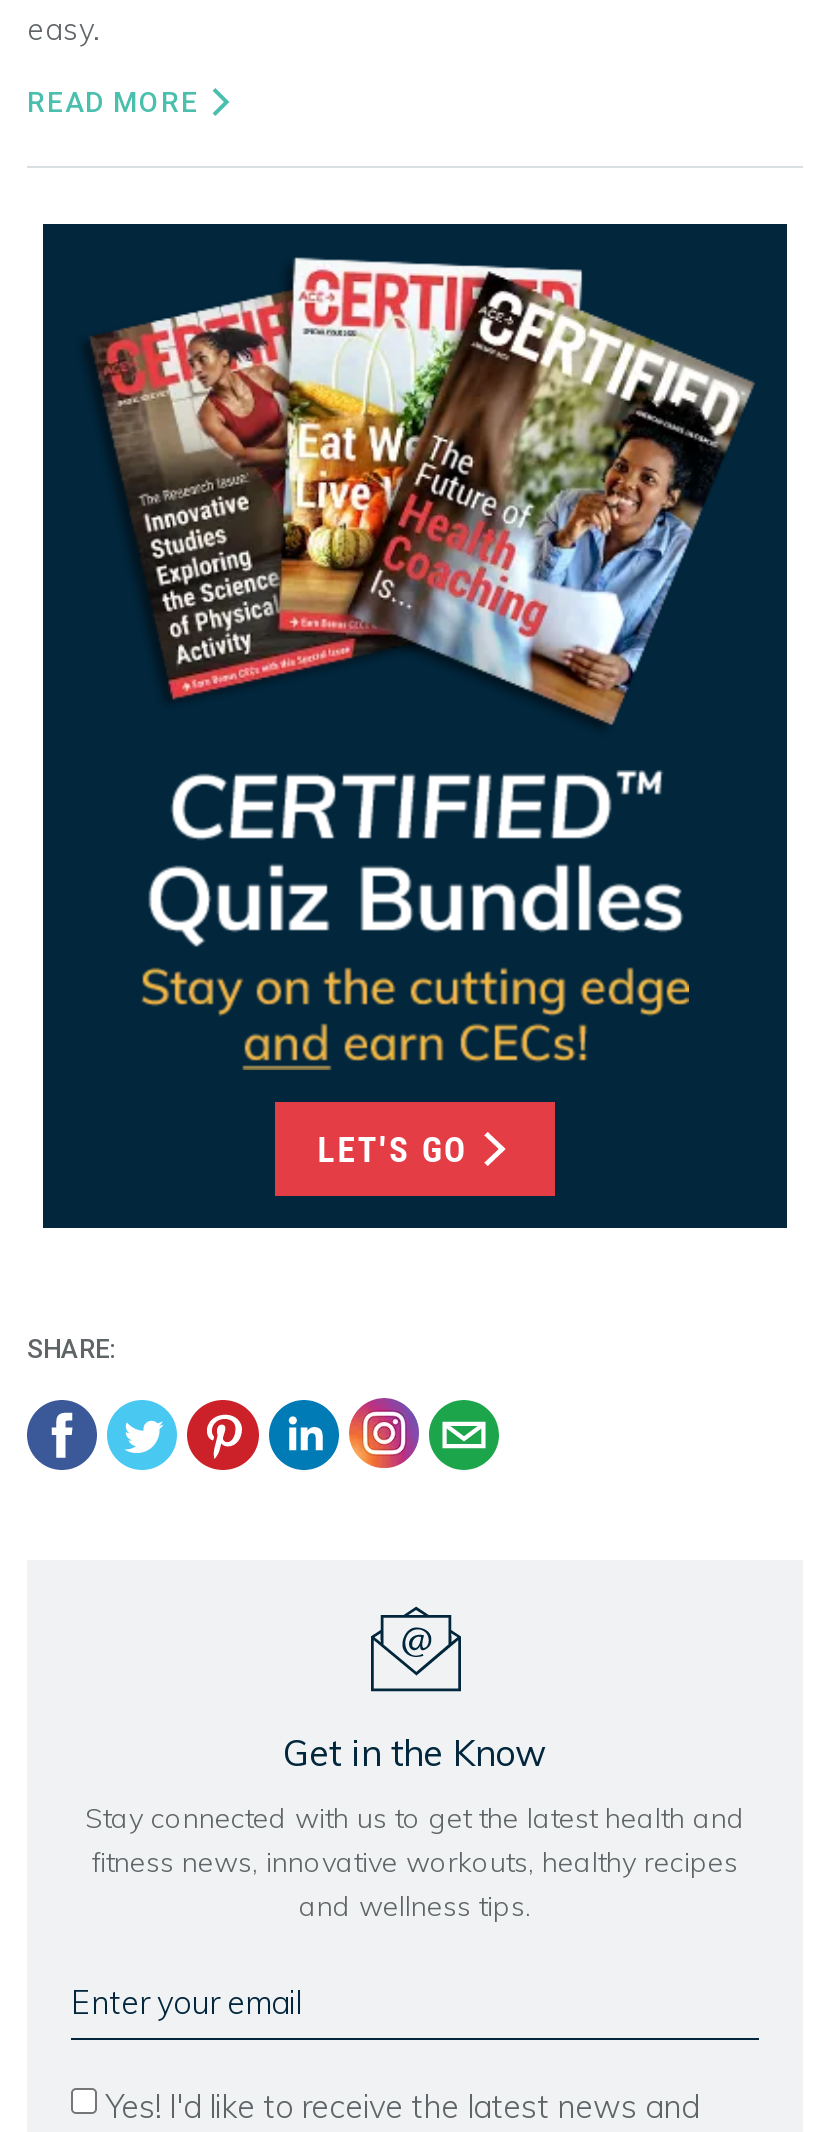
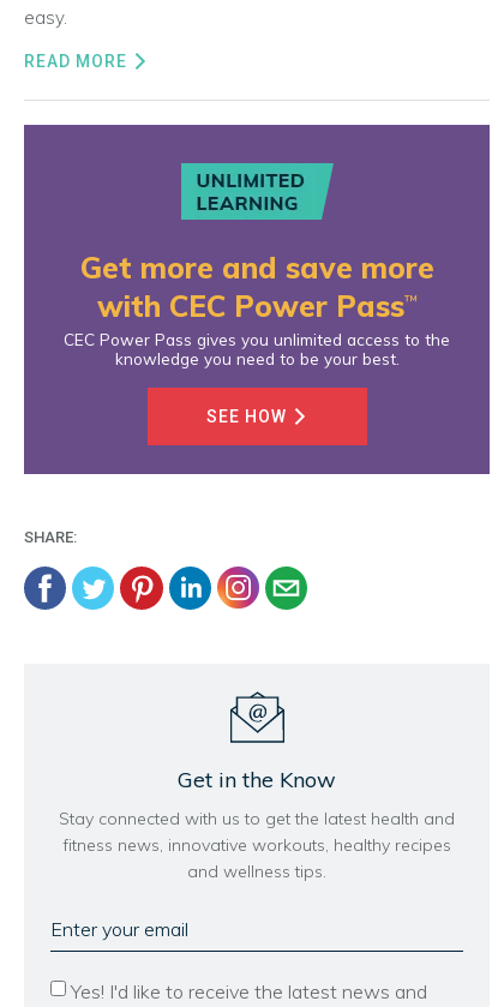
- [image]
- LET'S GO
+ [image]
+ Get more and save more
+ with CEC Power Pass™
+ CEC Power Pass gives you unlimited access to the
+ knowledge you need to be your best.
+ SEE HOW
